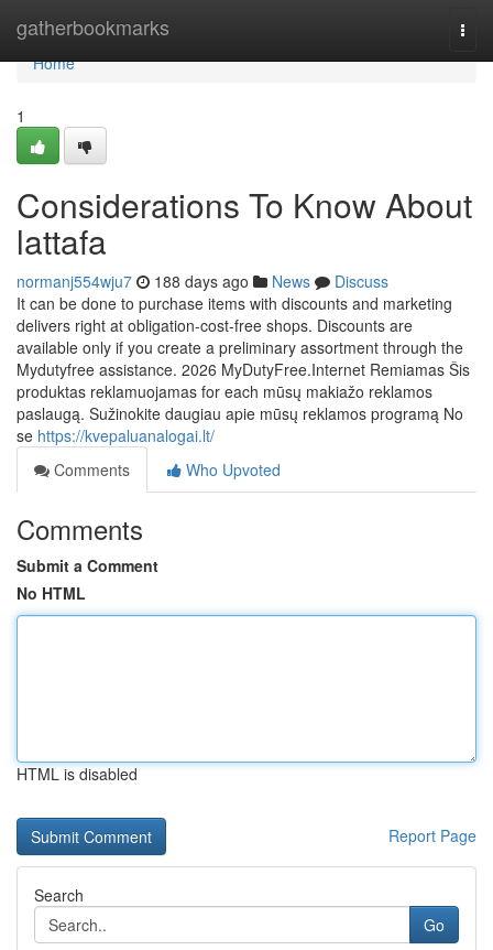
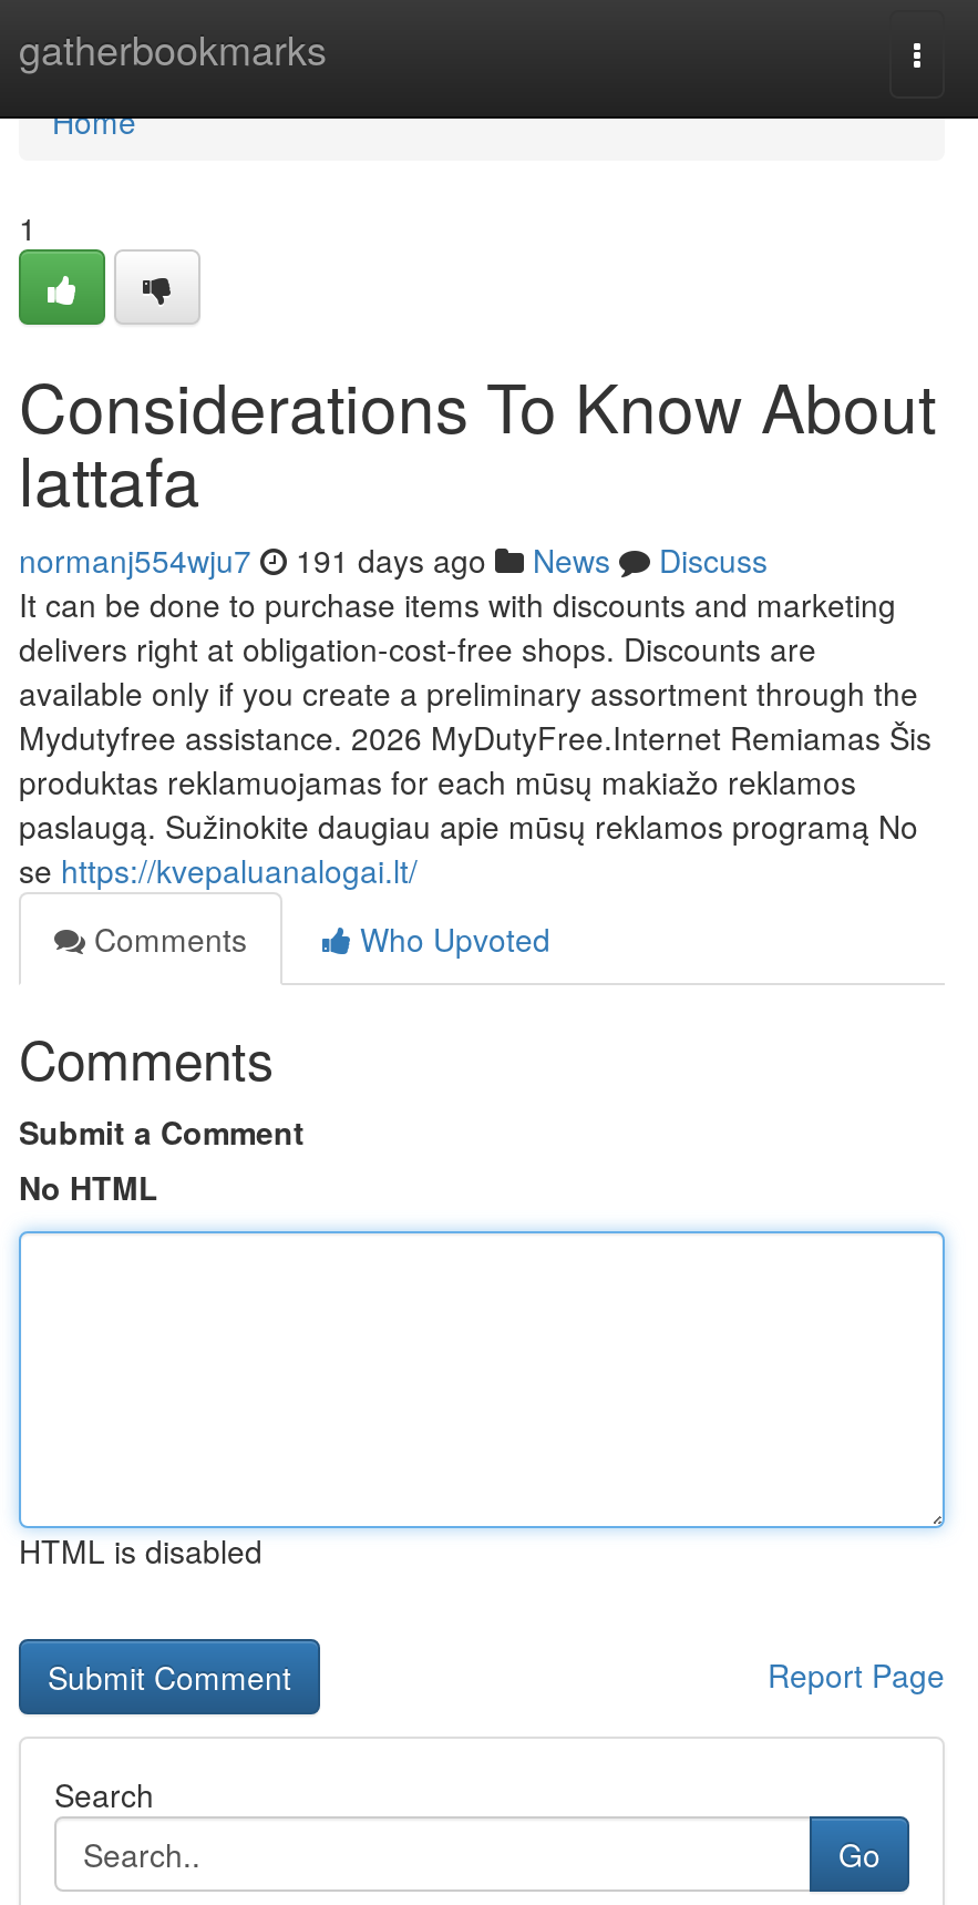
- normanj554wju7 188 days ago News Discuss
+ normanj554wju7 191 days ago News Discuss
